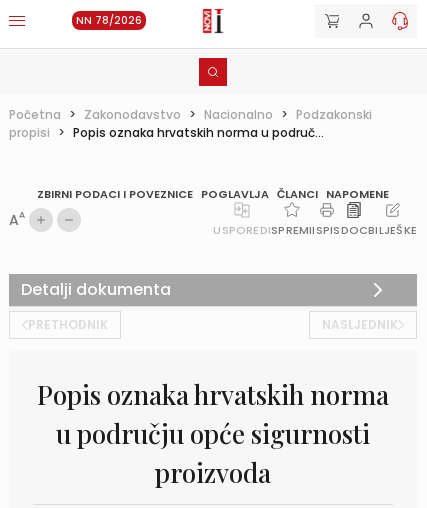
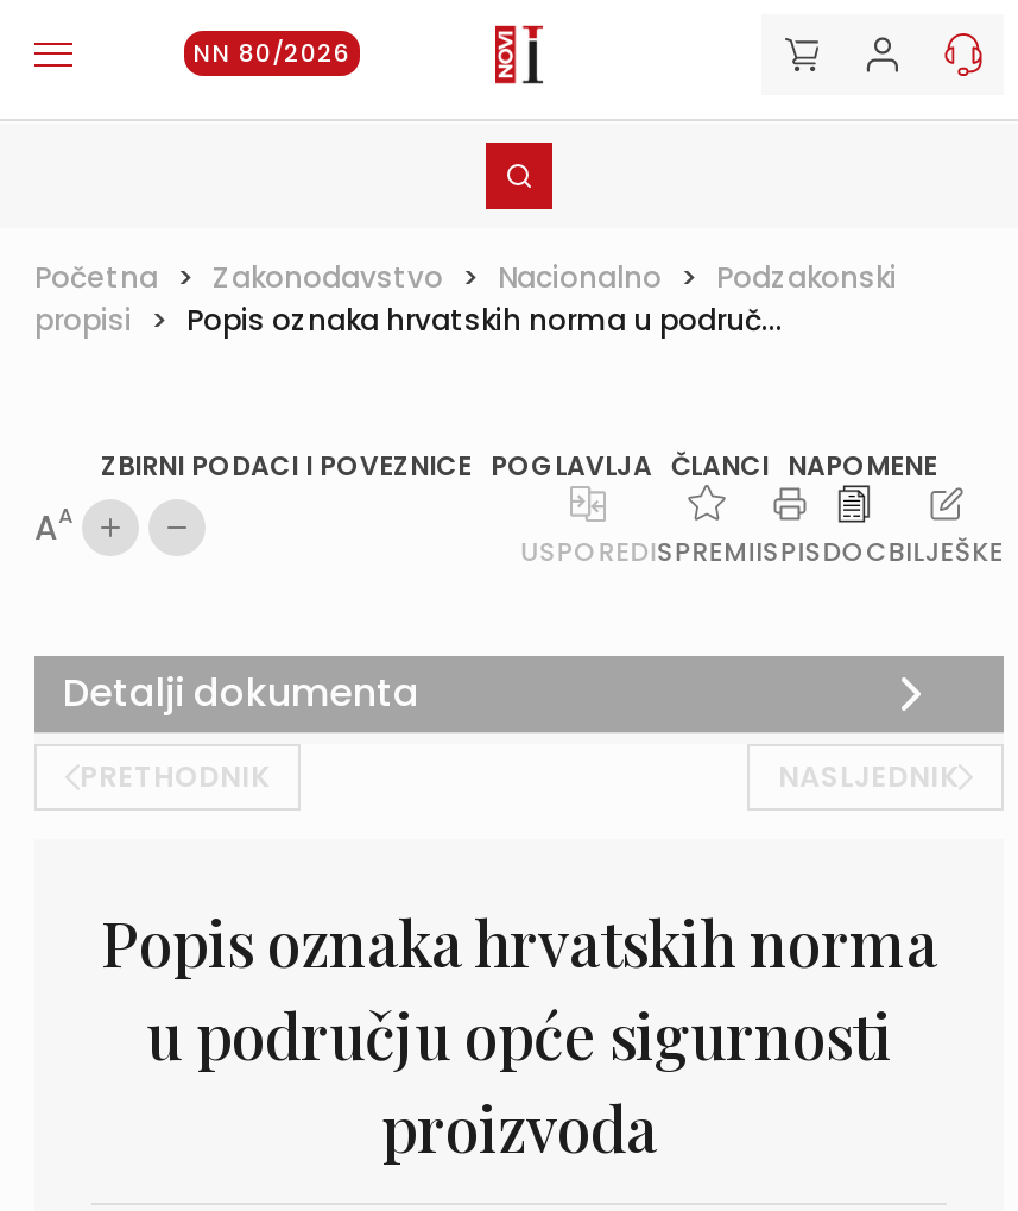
- NN 78/2026
+ NN 80/2026
